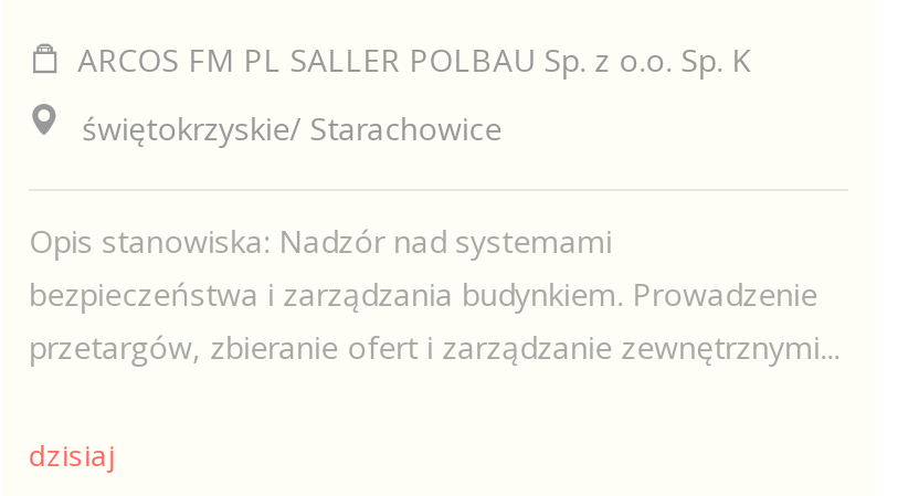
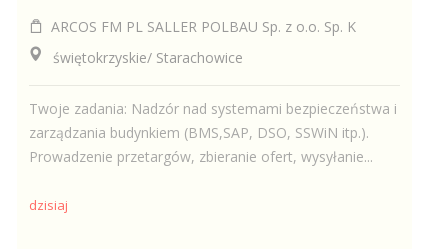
- Opis stanowiska: Nadzór nad systemami
- bezpieczeństwa i zarządzania budynkiem. Prowadzenie
- przetargów, zbieranie ofert i zarządzanie zewnętrznymi...
+ Twoje zadania: Nadzór nad systemami bezpieczeństwa i
+ zarządzania budynkiem (BMS,SAP, DSO, SSWiN itp.).
+ Prowadzenie przetargów, zbieranie ofert, wysyłanie...
